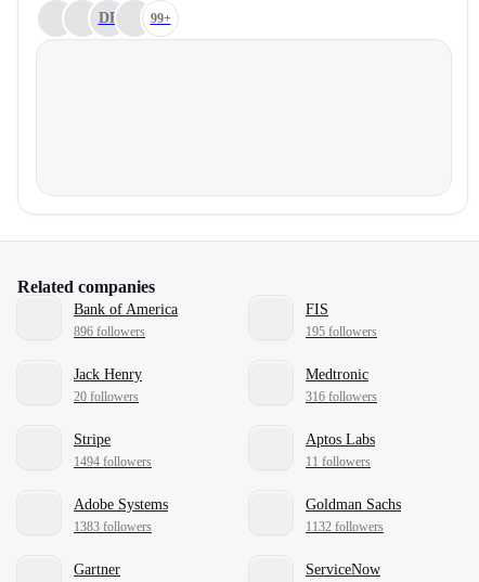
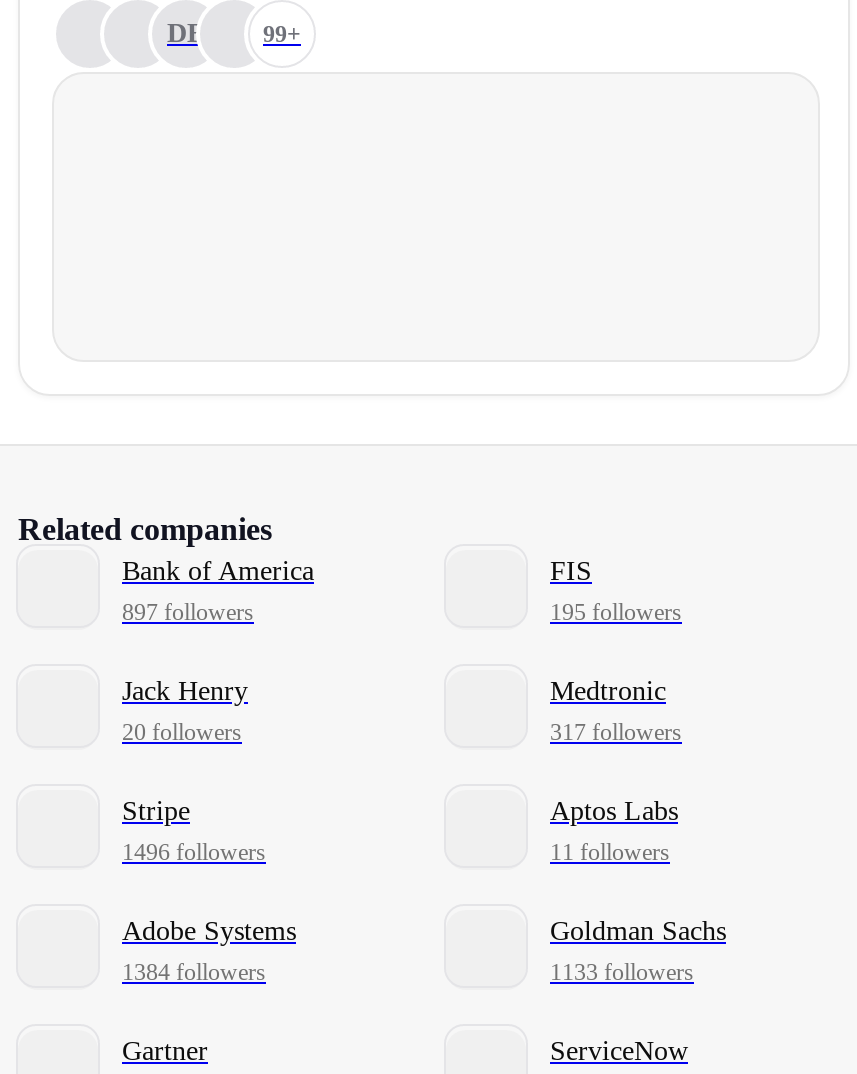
- 896 followers
+ 897 followers

- 316 followers
+ 317 followers

- 1494 followers
+ 1496 followers

- 1383 followers
+ 1384 followers

- 1132 followers
+ 1133 followers
